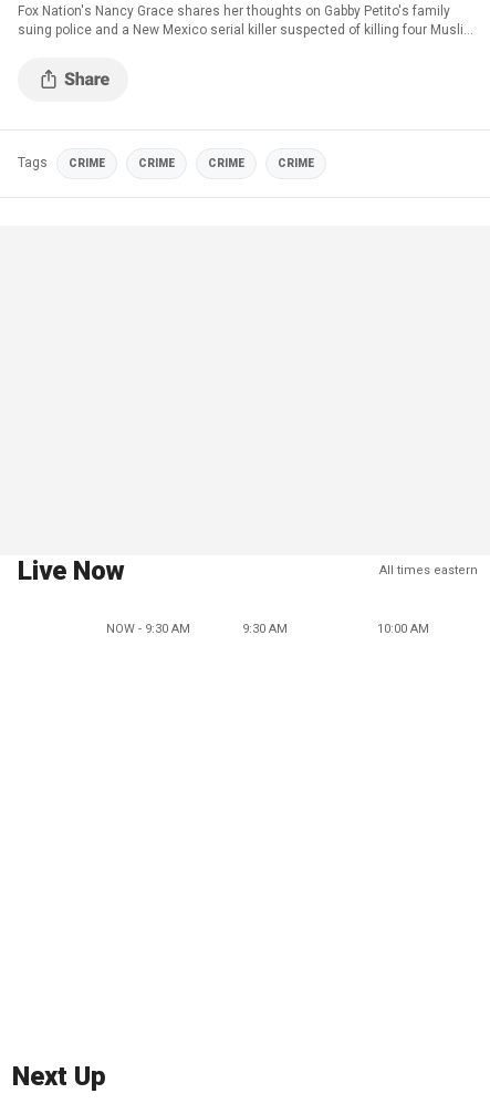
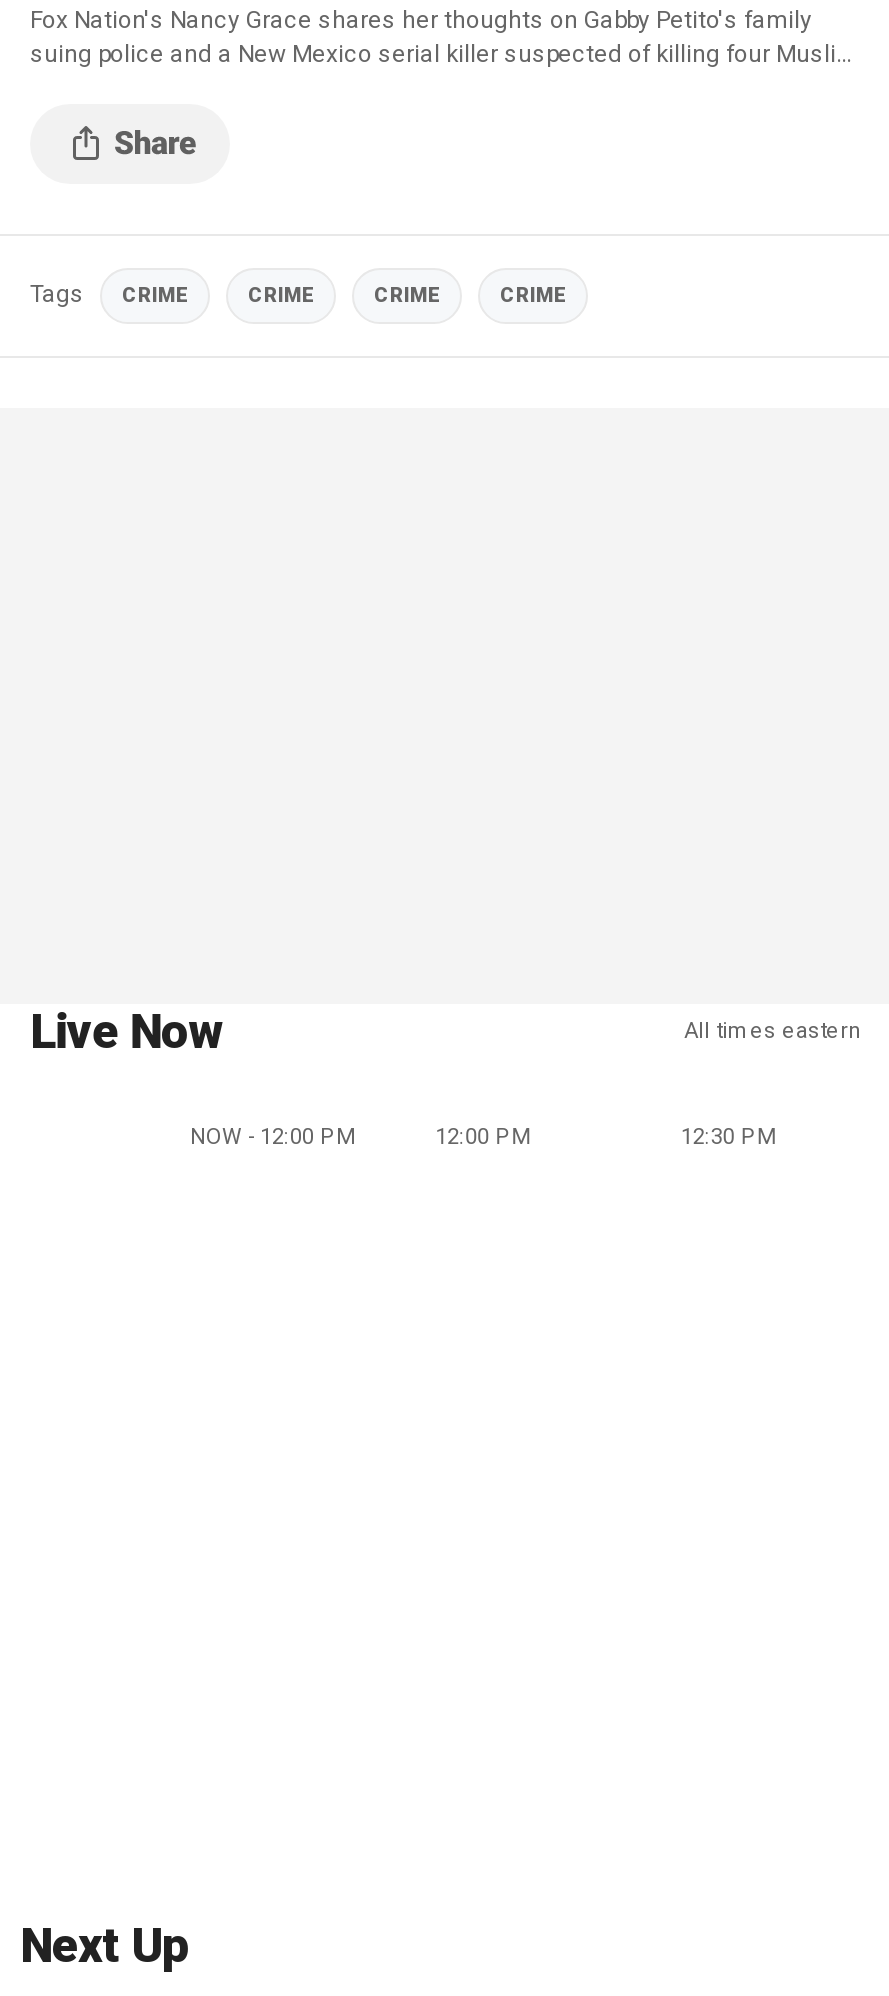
- NOW - 9:30 AM
- 9:30 AM
- 10:00 AM
+ NOW - 12:00 PM
+ 12:00 PM
+ 12:30 PM
